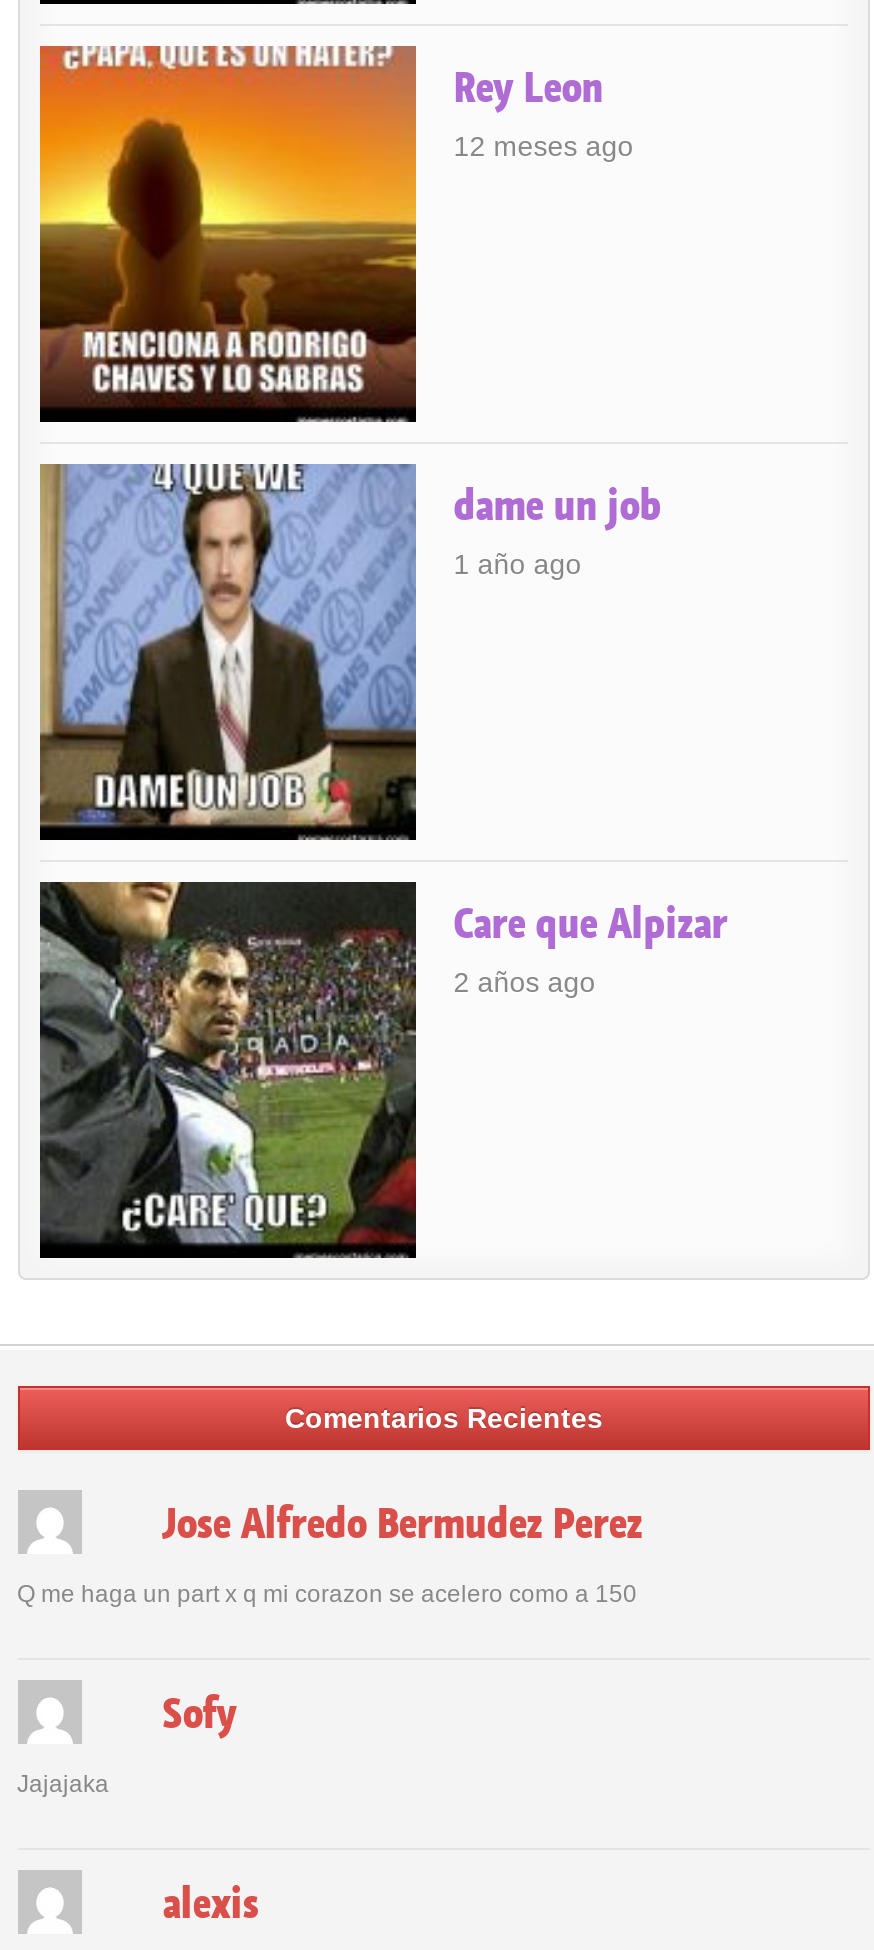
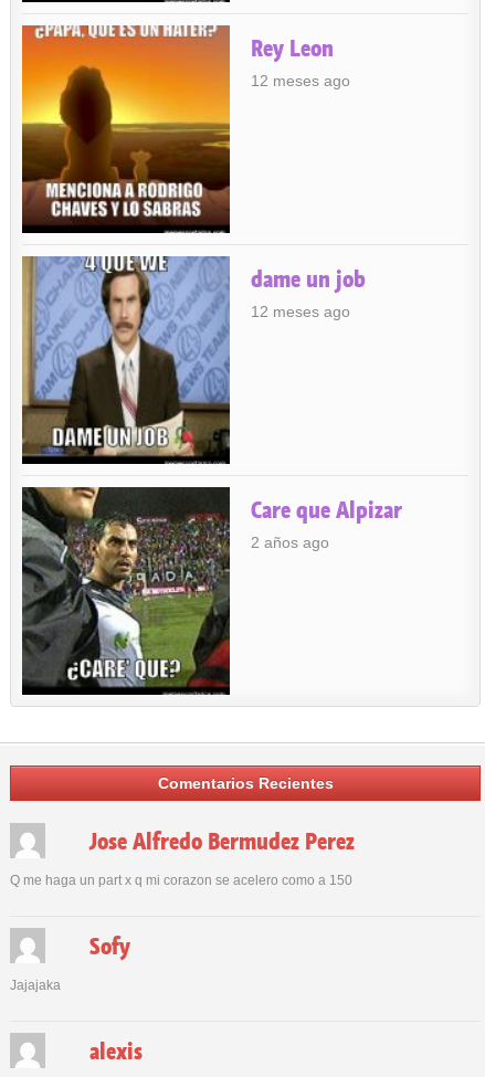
- 1 año ago
+ 12 meses ago
